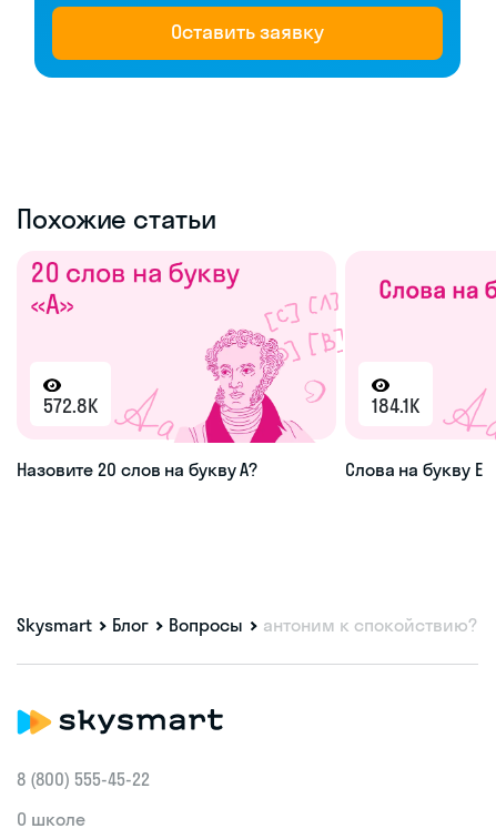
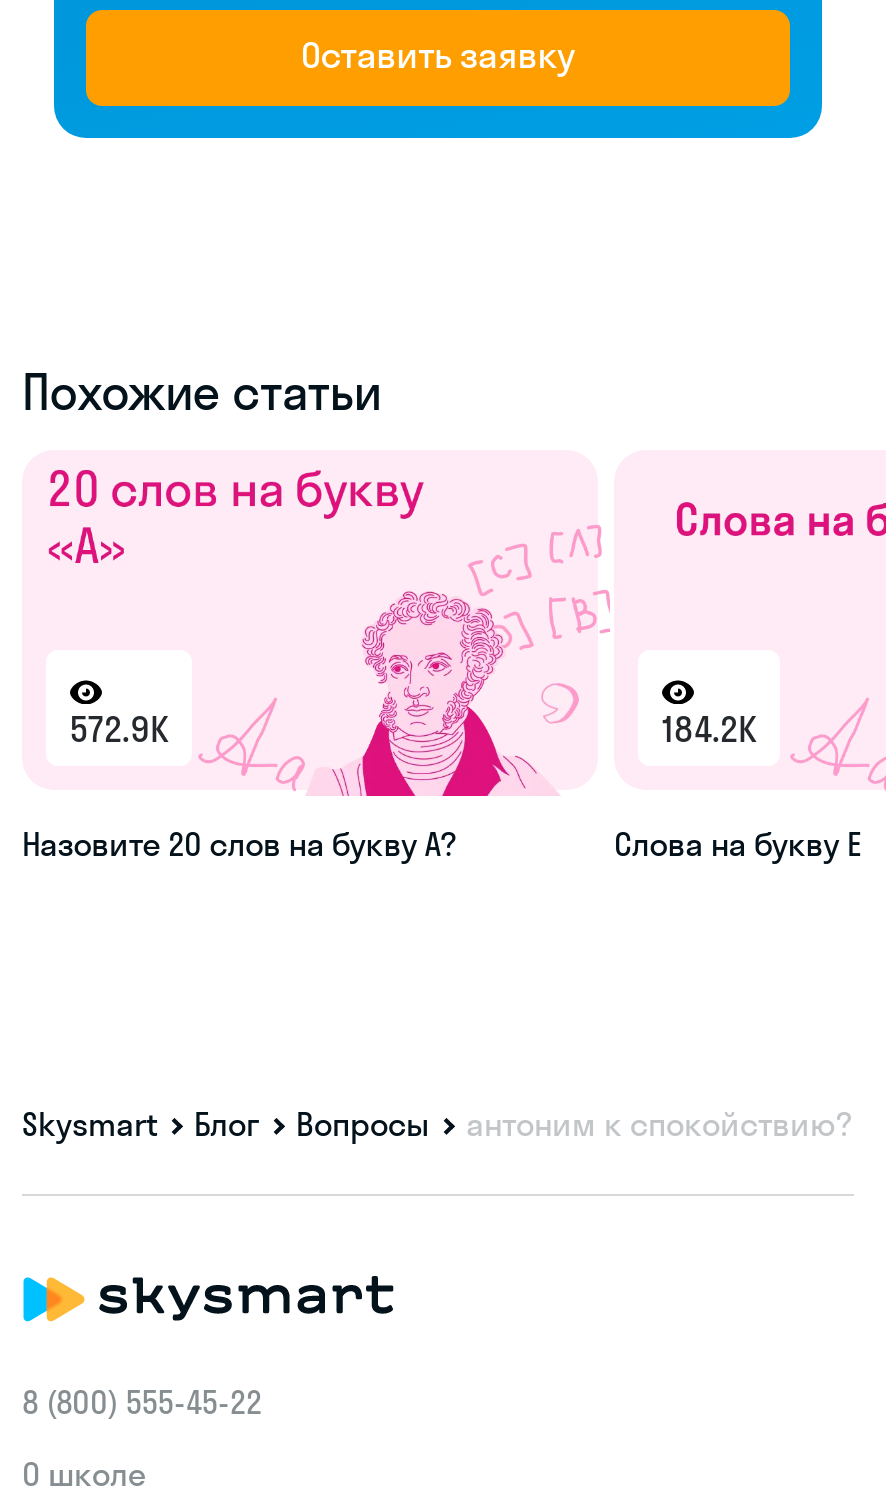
- 572.8K
+ 572.9K

- 184.1K
+ 184.2K
